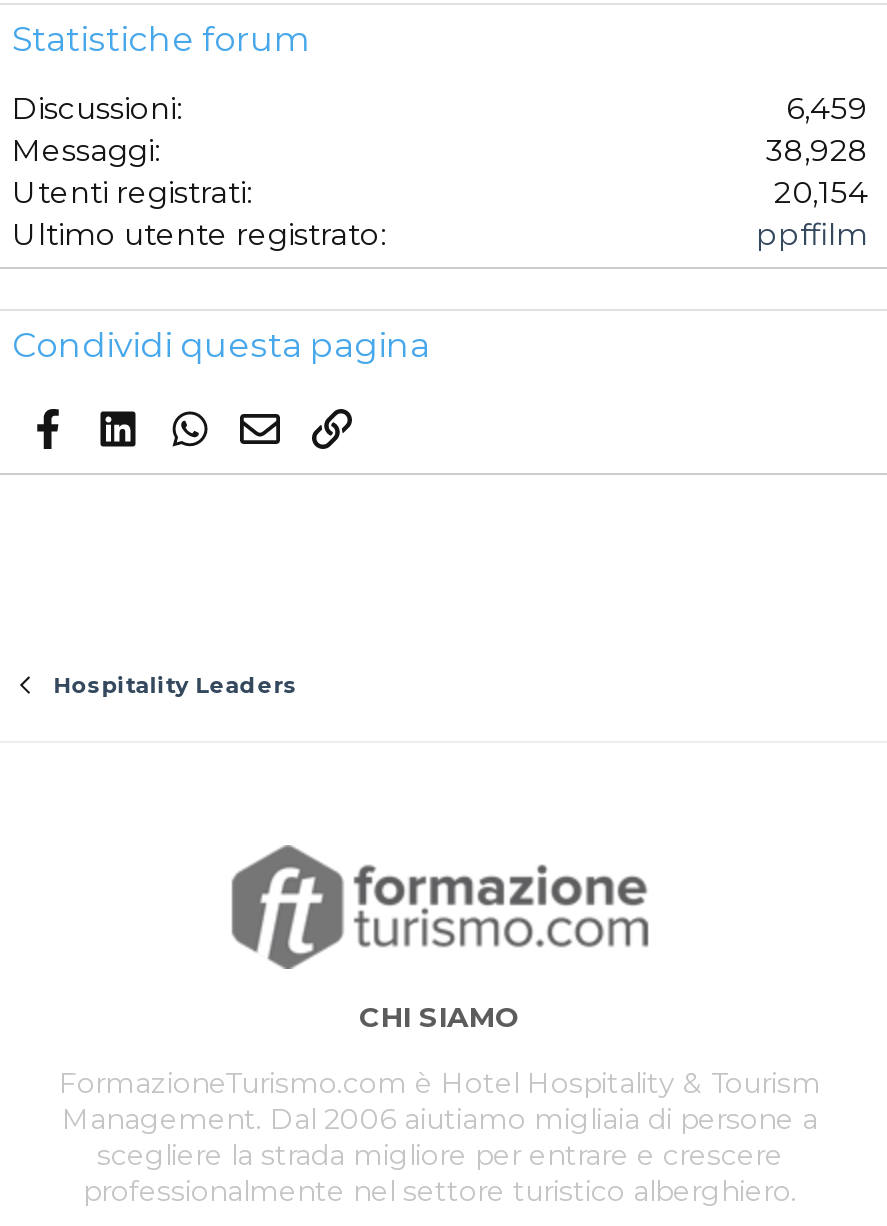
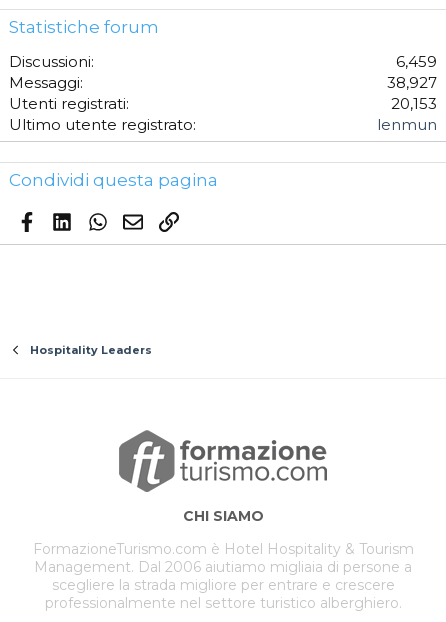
- 38,928
+ 38,927

- 20,154
+ 20,153

- ppffilm
+ lenmun
